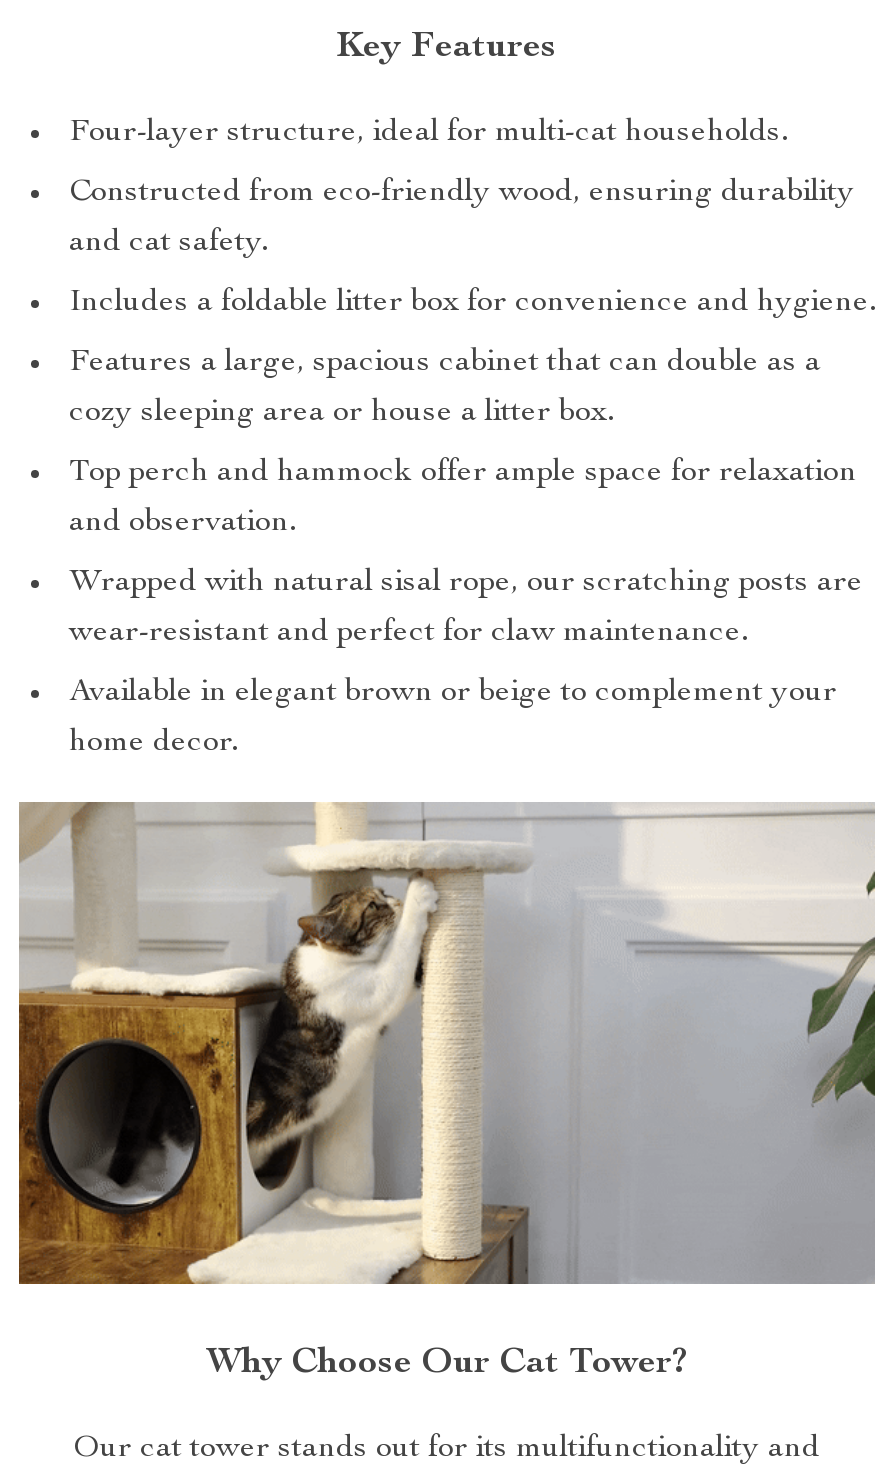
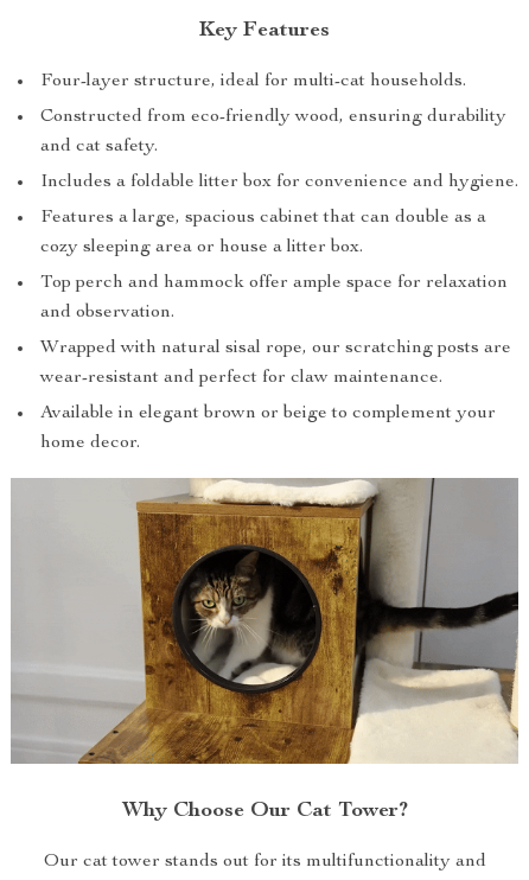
- [image]
+ [image]
